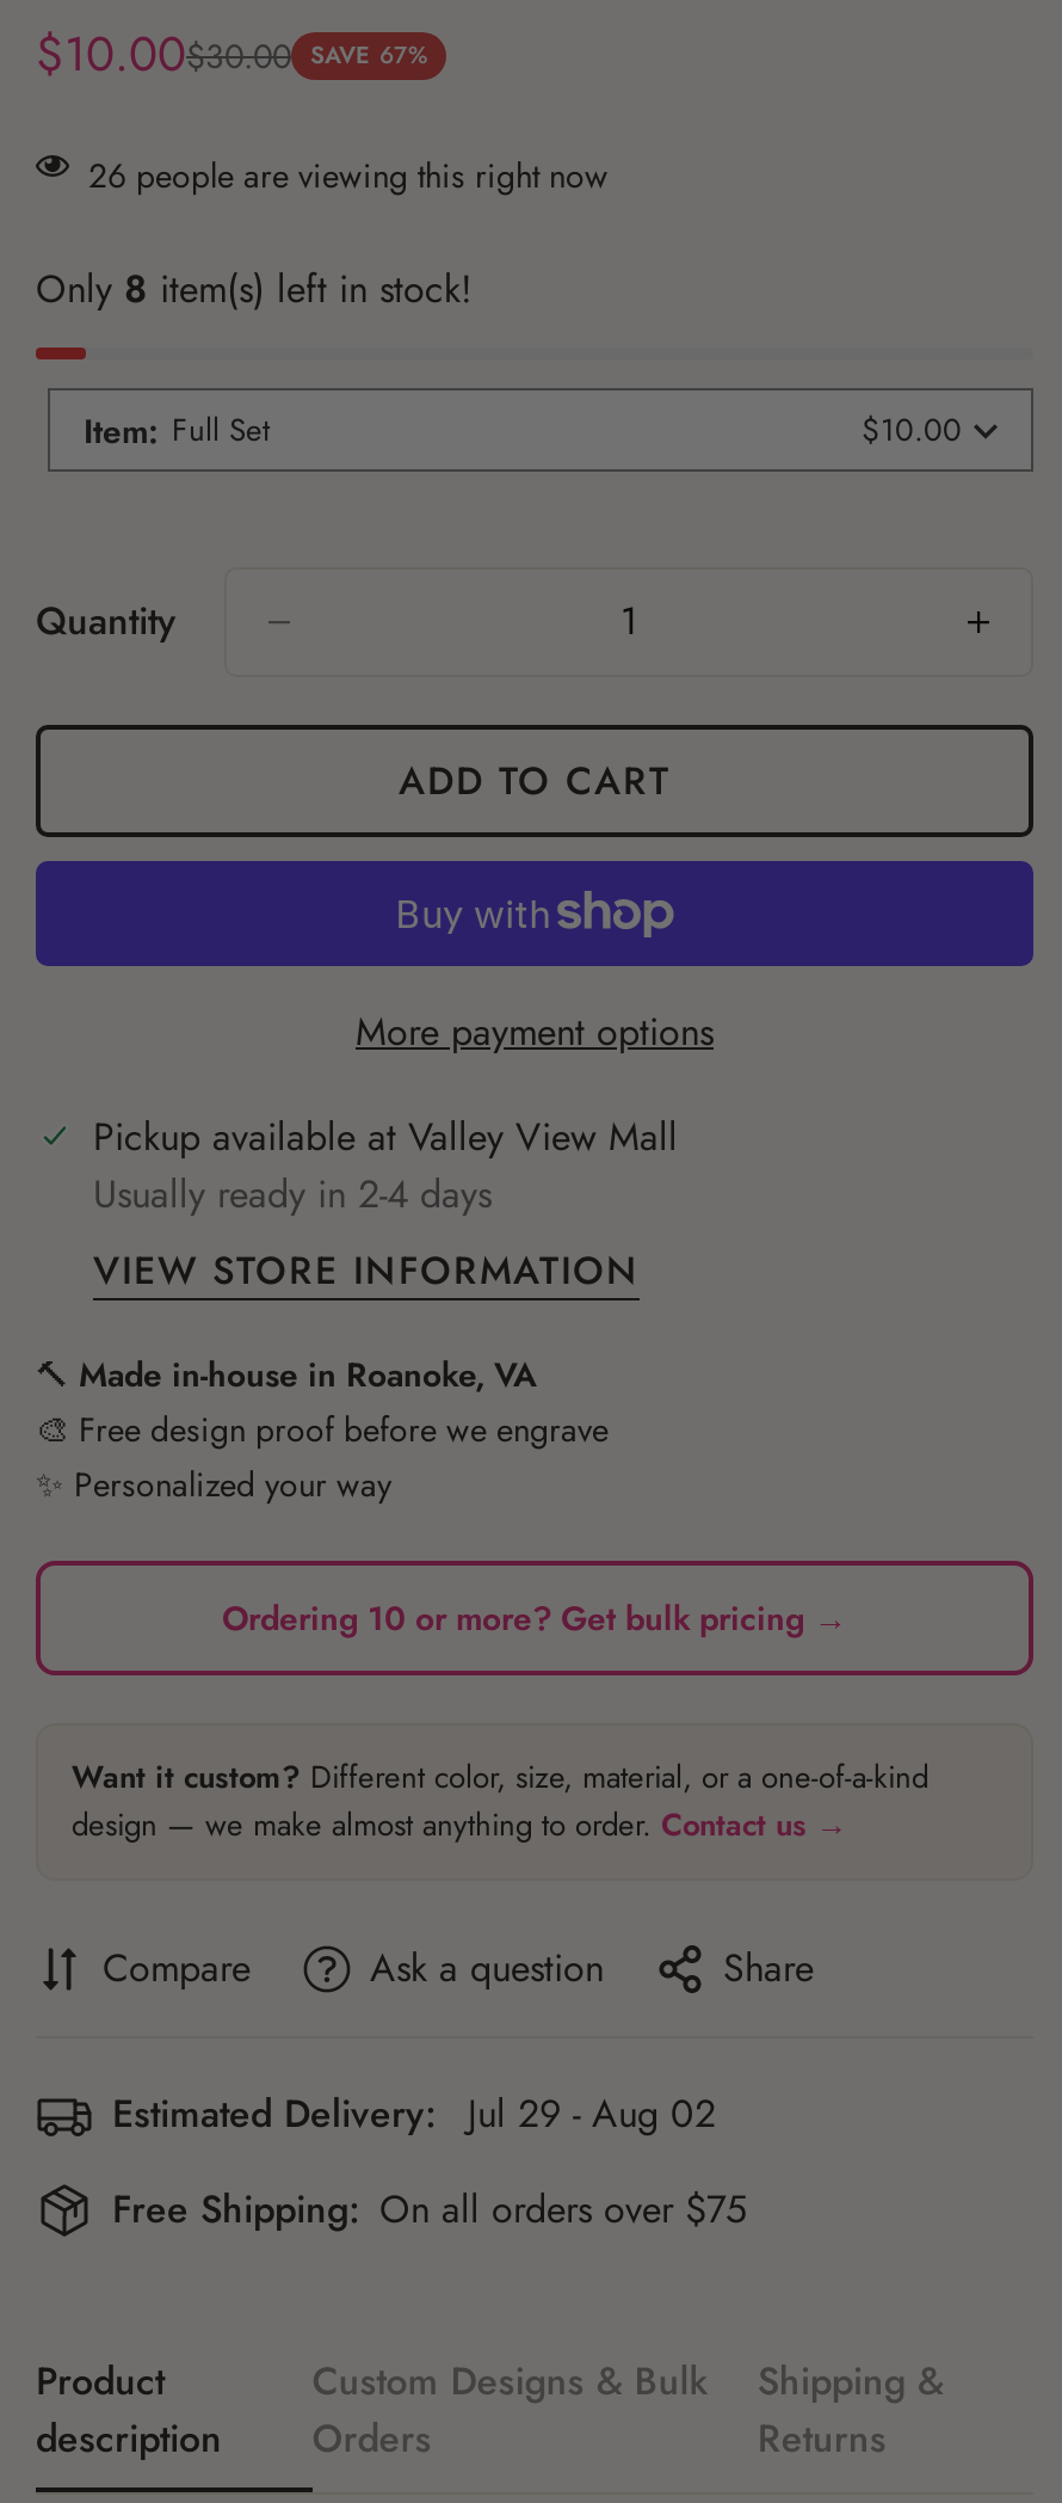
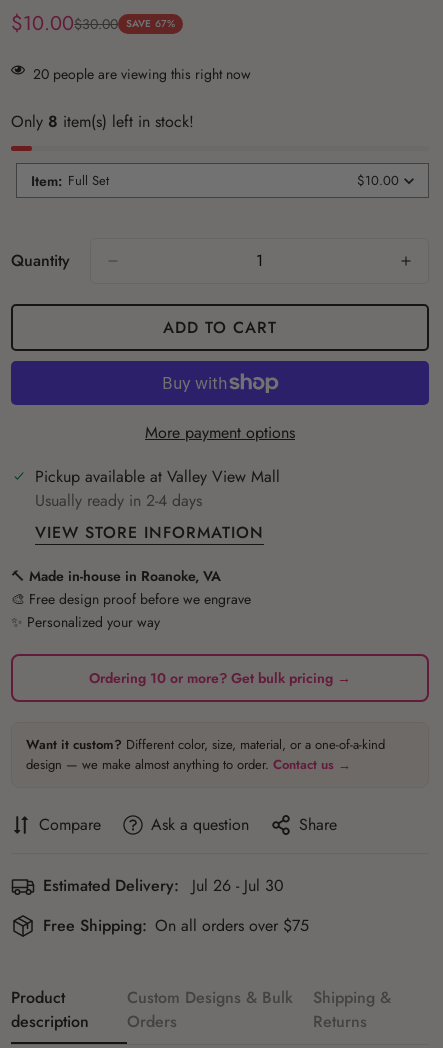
- 26 people are viewing this right now
+ 20 people are viewing this right now

- Estimated Delivery: Jul 29 - Aug 02
+ Estimated Delivery: Jul 26 - Jul 30
